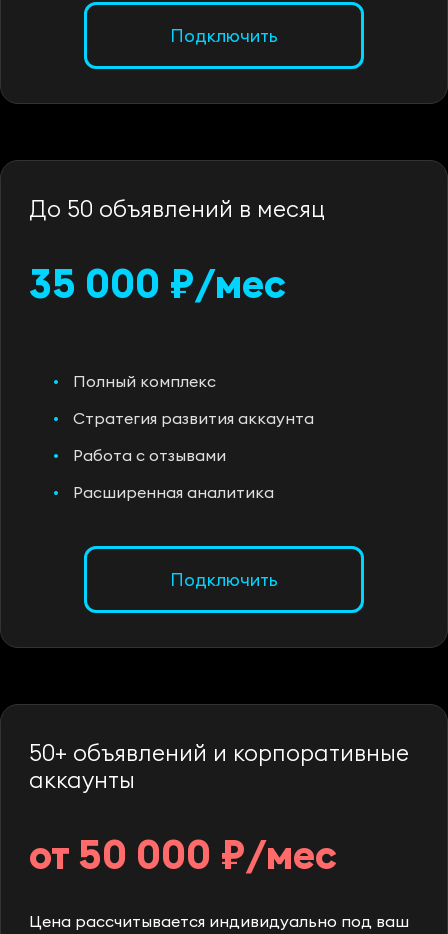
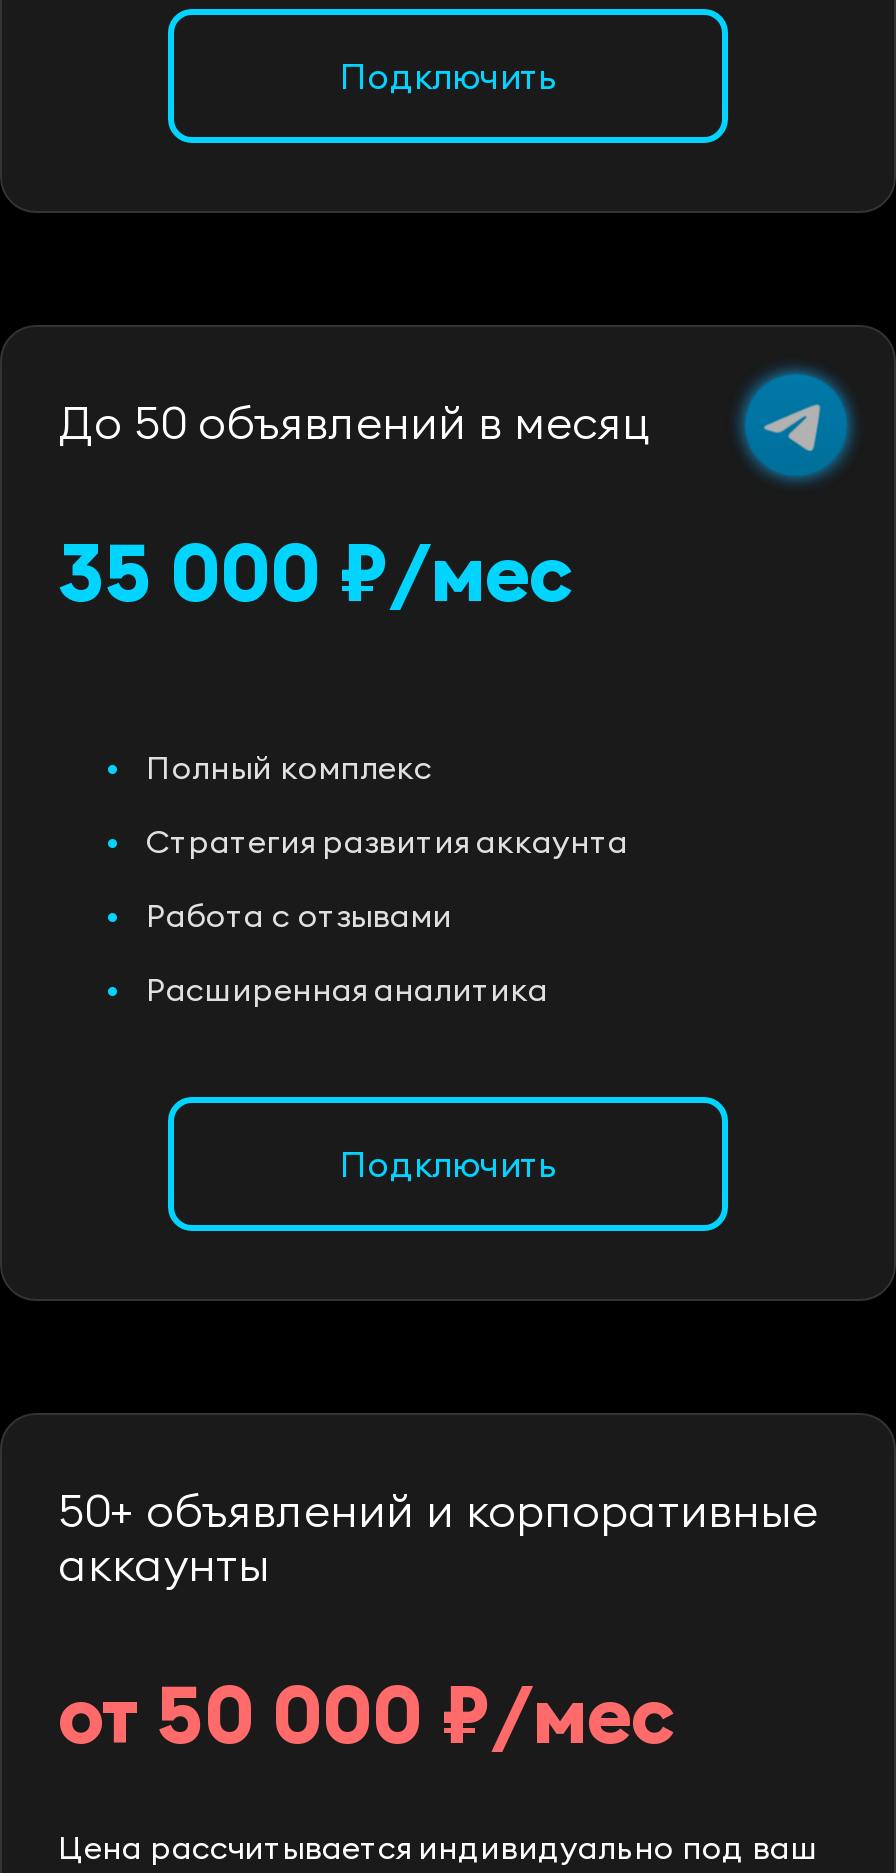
+ [image]
